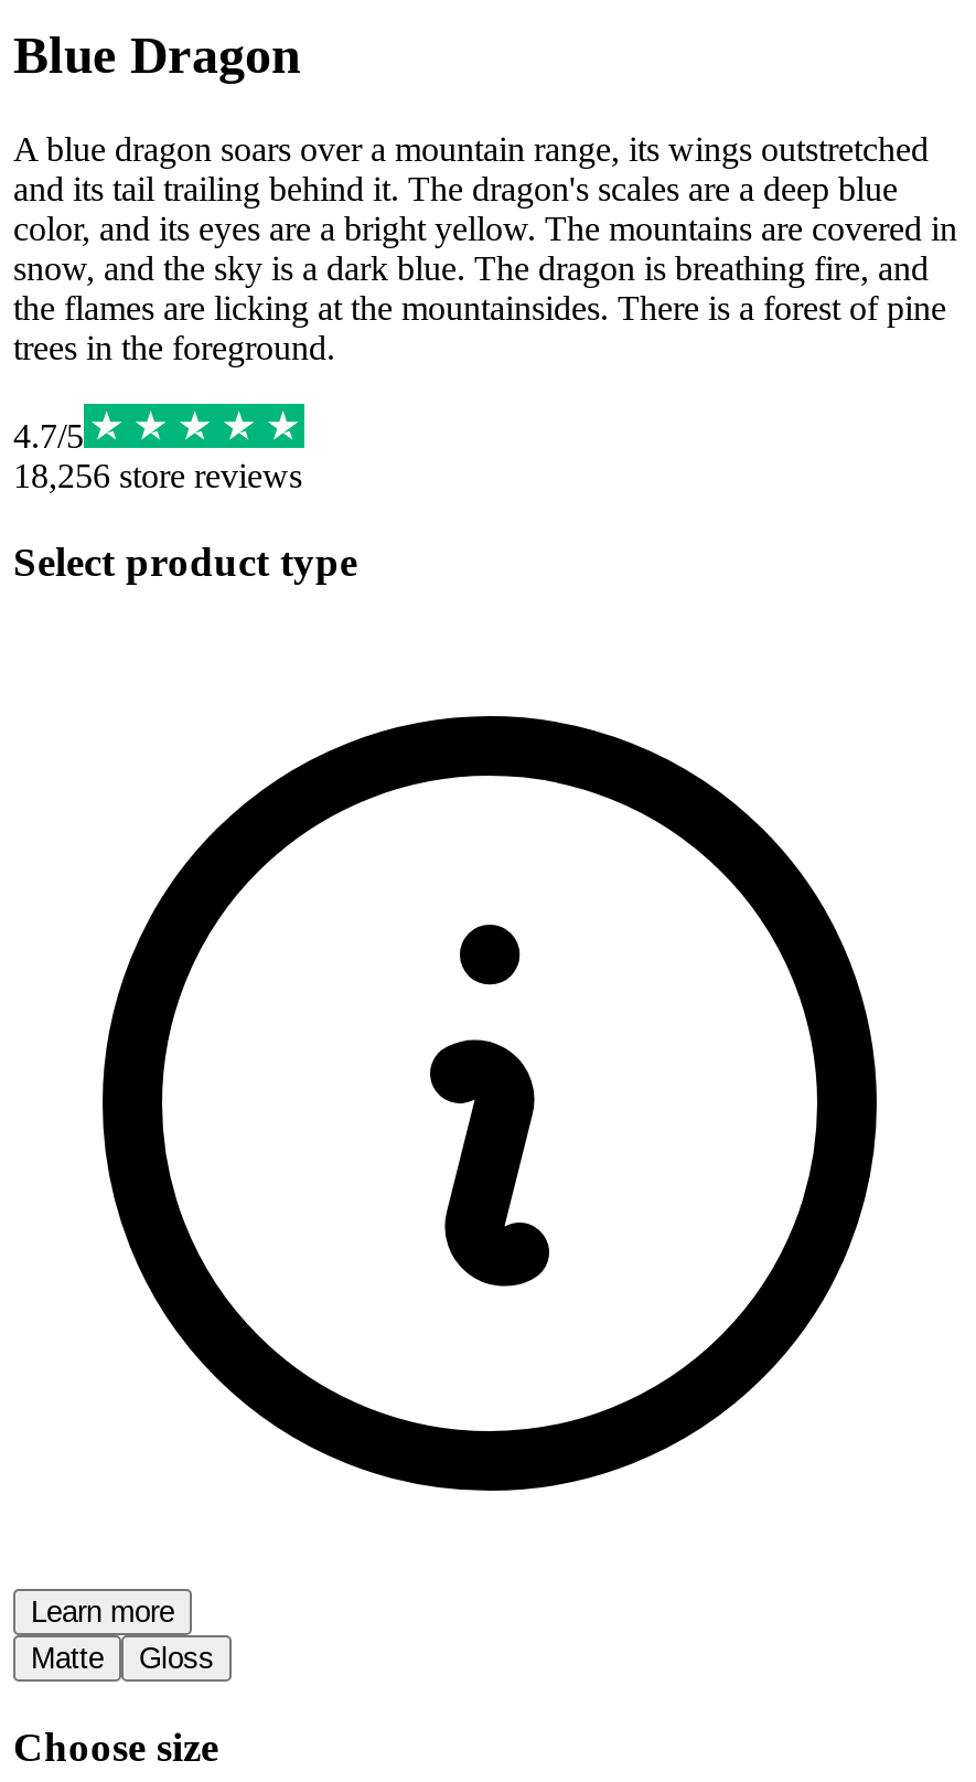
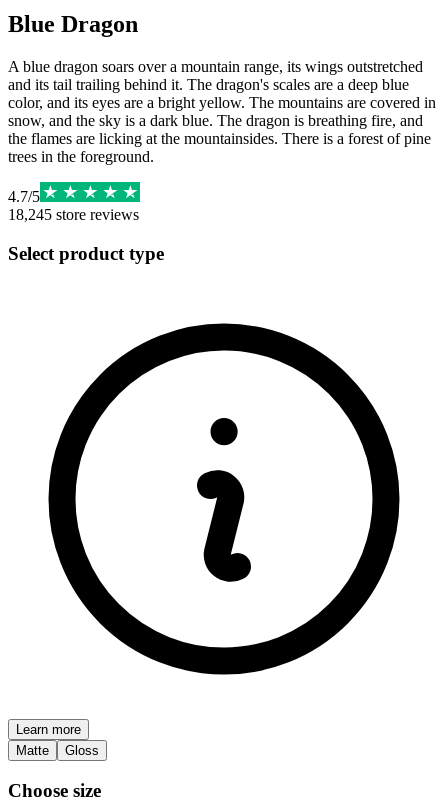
- 18,256 store reviews
+ 18,245 store reviews
